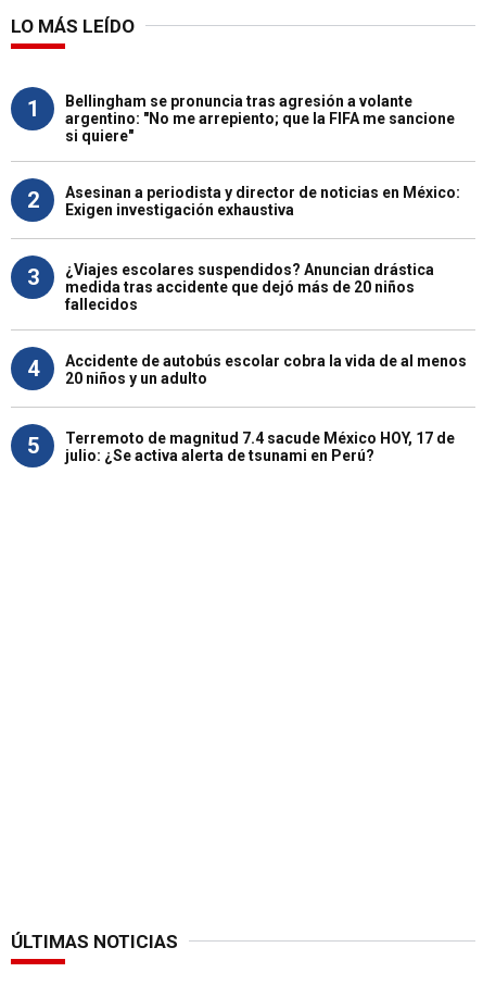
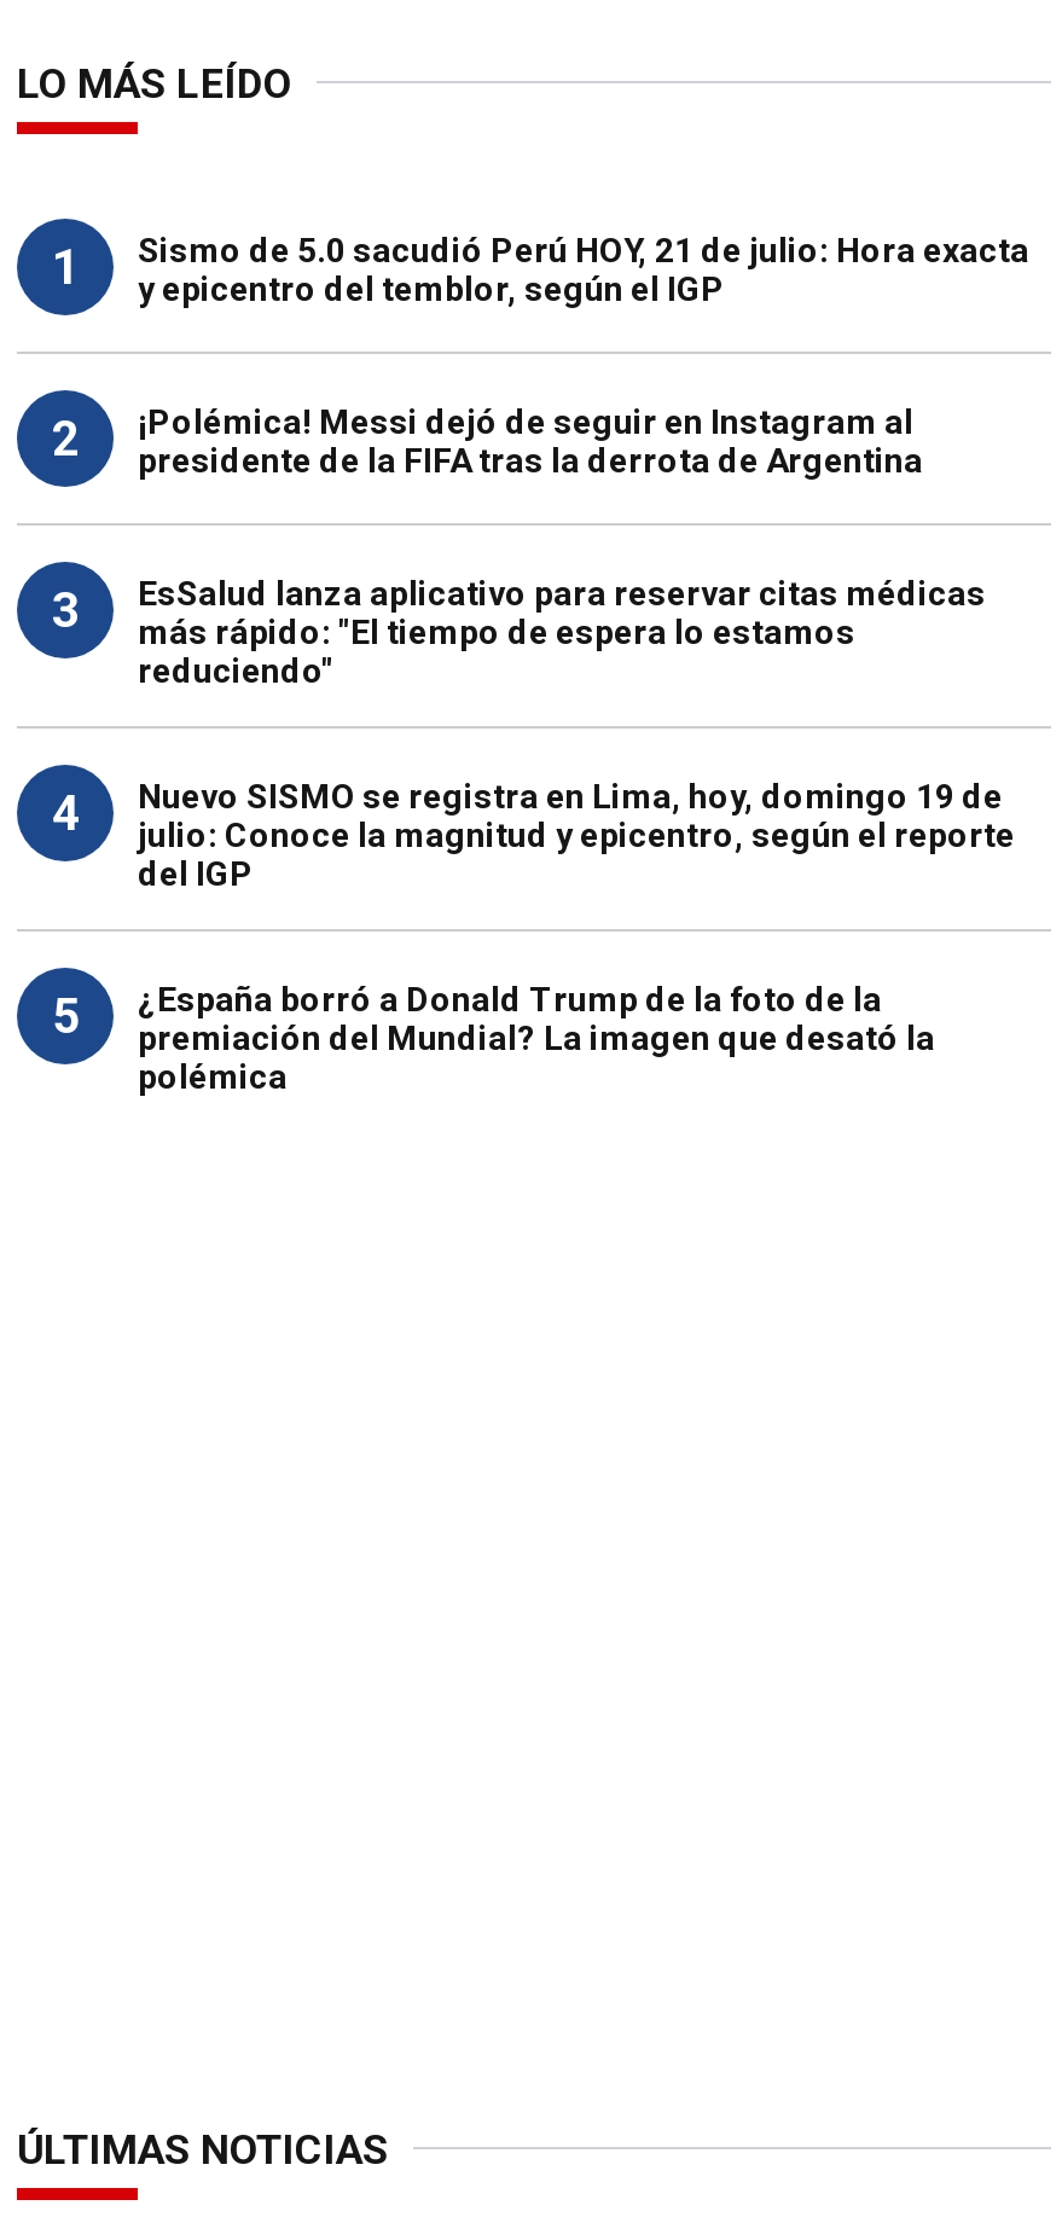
- Bellingham se pronuncia tras agresión a volante
- argentino: "No me arrepiento; que la FIFA me sancione
- si quiere"
+ Sismo de 5.0 sacudió Perú HOY, 21 de julio: Hora exacta
+ y epicentro del temblor, según el IGP

- Asesinan a periodista y director de noticias en México:
- Exigen investigación exhaustiva
+ ¡Polémica! Messi dejó de seguir en Instagram al
+ presidente de la FIFA tras la derrota de Argentina

- ¿Viajes escolares suspendidos? Anuncian drástica
- medida tras accidente que dejó más de 20 niños
- fallecidos
+ EsSalud lanza aplicativo para reservar citas médicas
+ más rápido: "El tiempo de espera lo estamos
+ reduciendo"

- Accidente de autobús escolar cobra la vida de al menos
- 20 niños y un adulto
+ Nuevo SISMO se registra en Lima, hoy, domingo 19 de
+ julio: Conoce la magnitud y epicentro, según el reporte
+ del IGP

- Terremoto de magnitud 7.4 sacude México HOY, 17 de
- julio: ¿Se activa alerta de tsunami en Perú?
+ ¿España borró a Donald Trump de la foto de la
+ premiación del Mundial? La imagen que desató la
+ polémica
